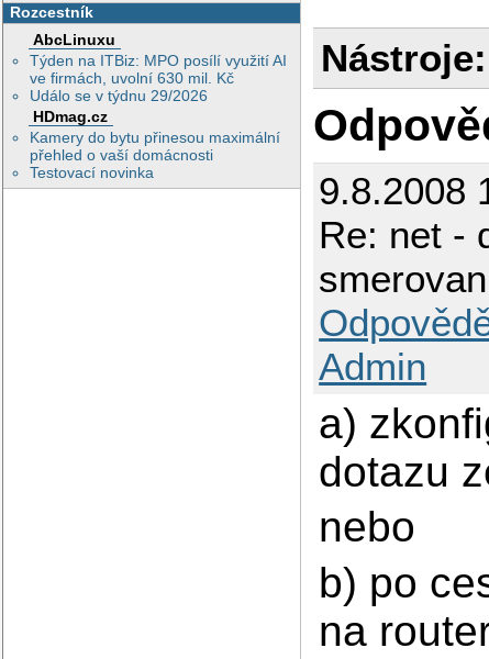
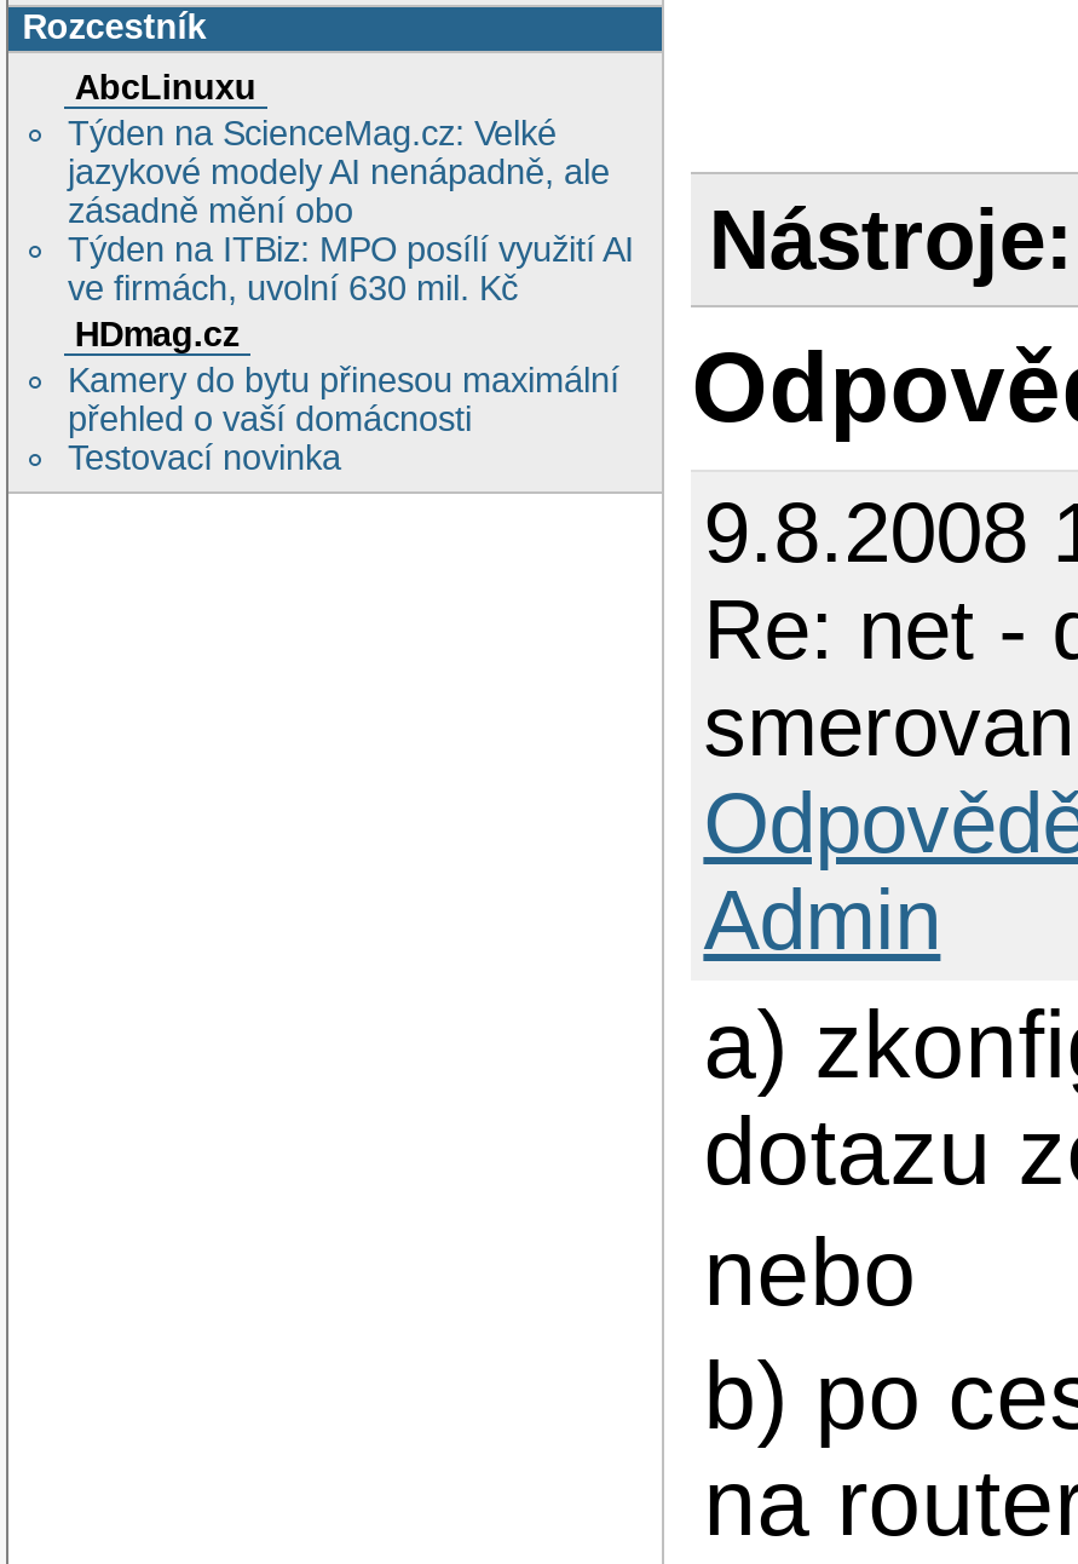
+ Týden na ScienceMag.cz: Velké
+ jazykové modely AI nenápadně, ale
+ zásadně mění obo

- Událo se v týdnu 29/2026
